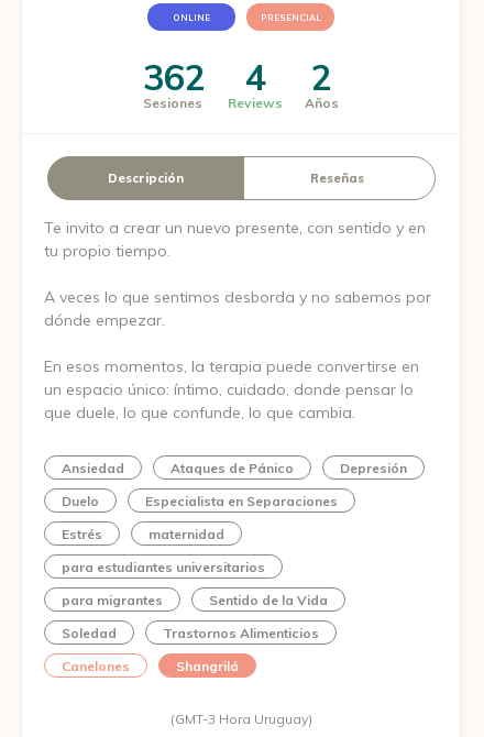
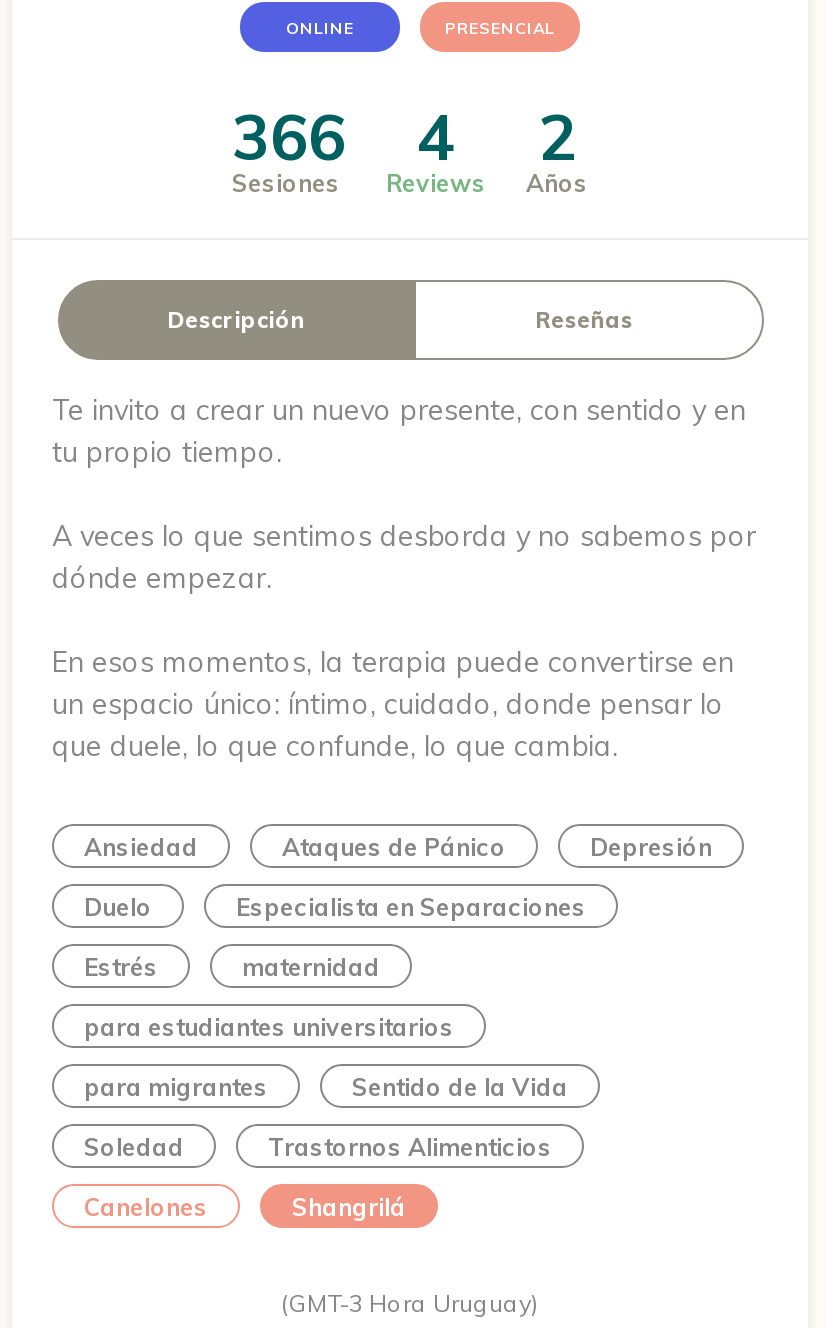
- 362 4 2
+ 366 4 2
